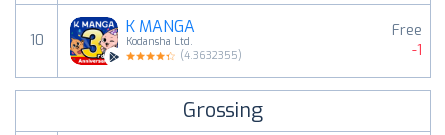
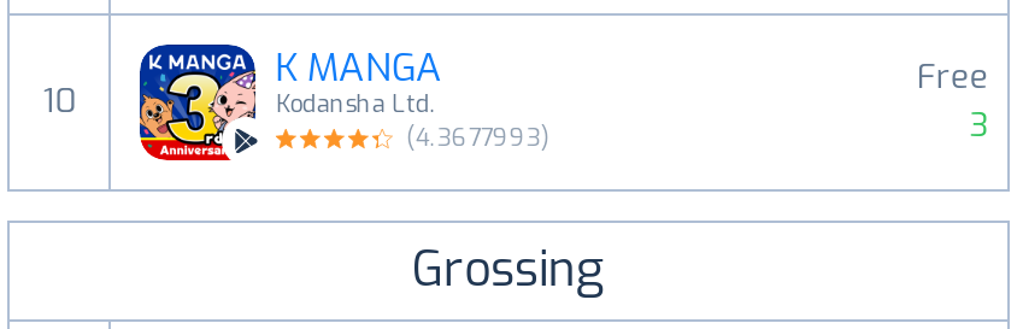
- -1
+ 3

- (4.3632355)
+ (4.3677993)
